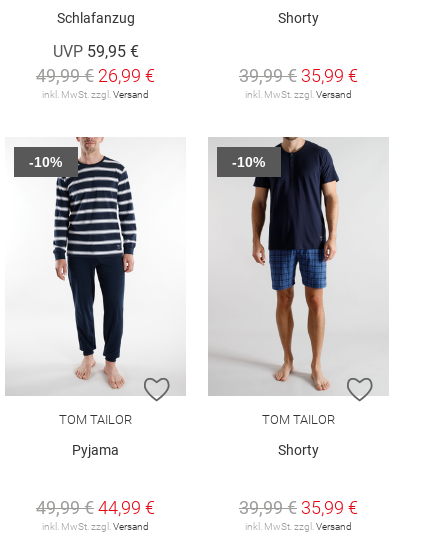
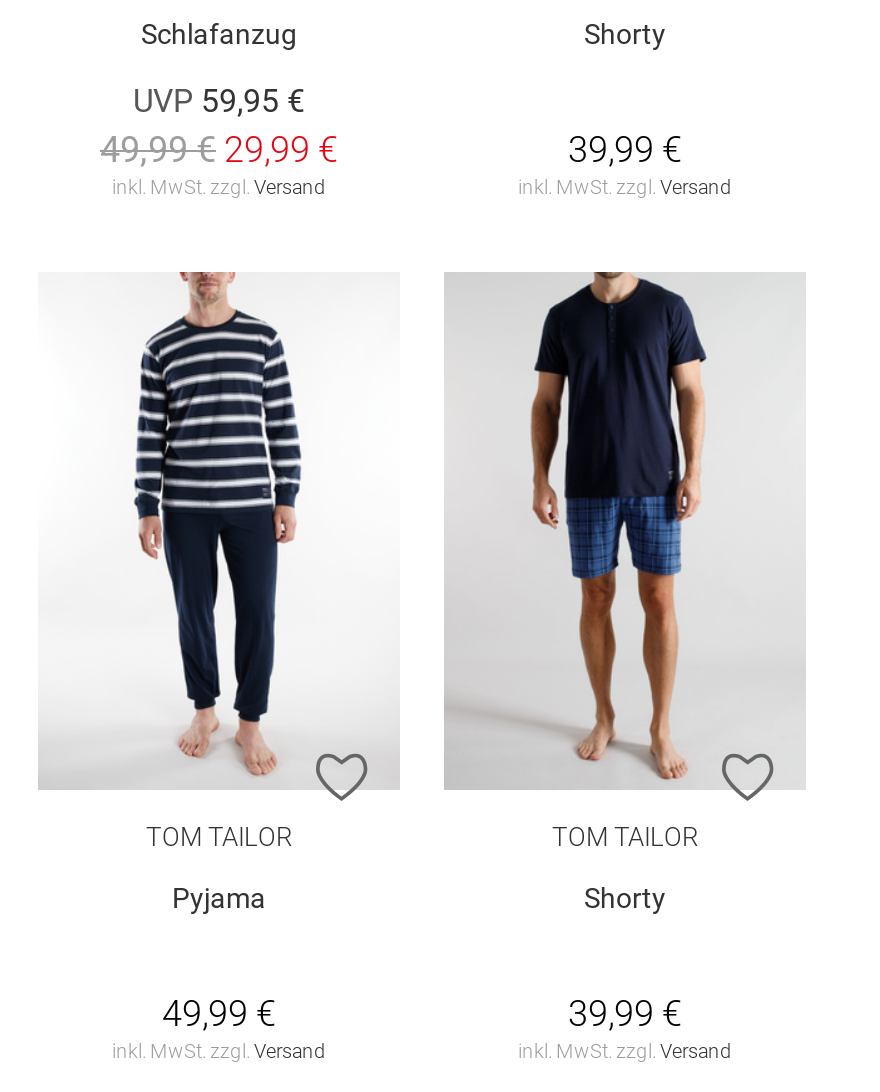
- 49,99 € 26,99 €
+ 49,99 € 29,99 €

- 39,99 € 35,99 €
+ 39,99 €

- -10%

- -10%

- 49,99 € 44,99 €
+ 49,99 €

- 39,99 € 35,99 €
+ 39,99 €
